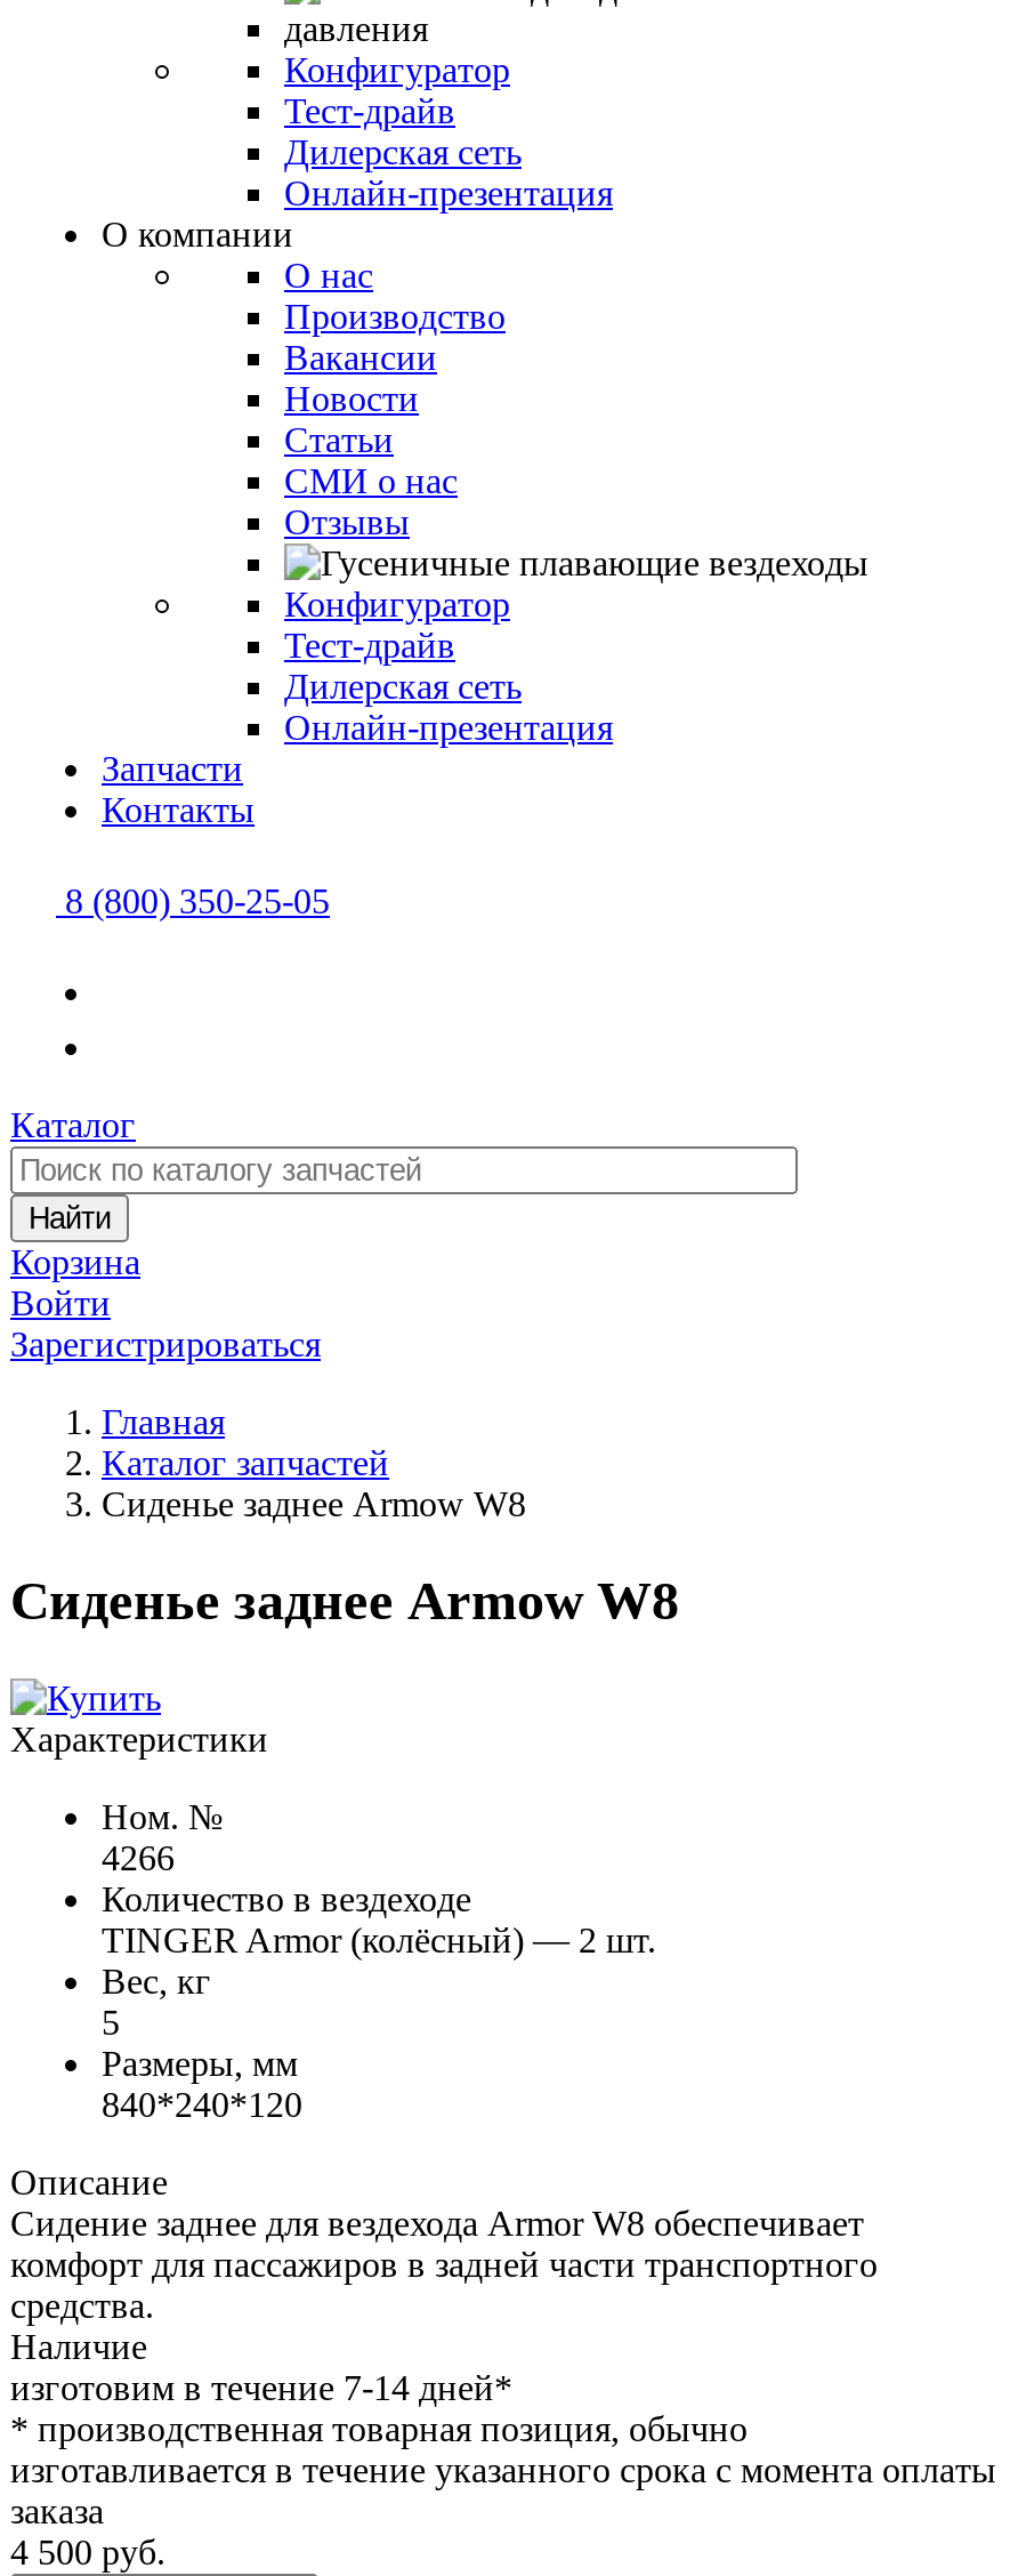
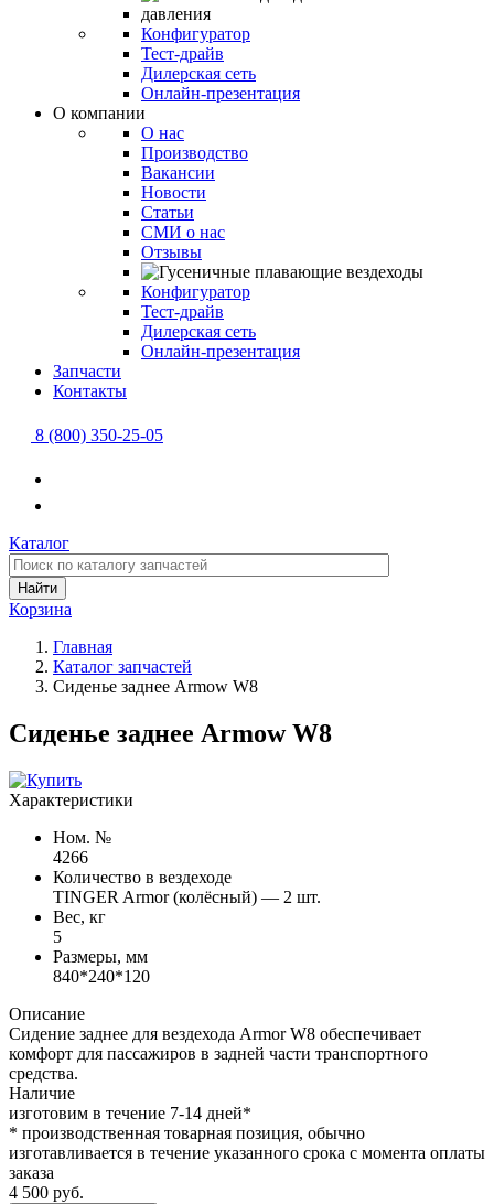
- Войти
- Зарегистрироваться
